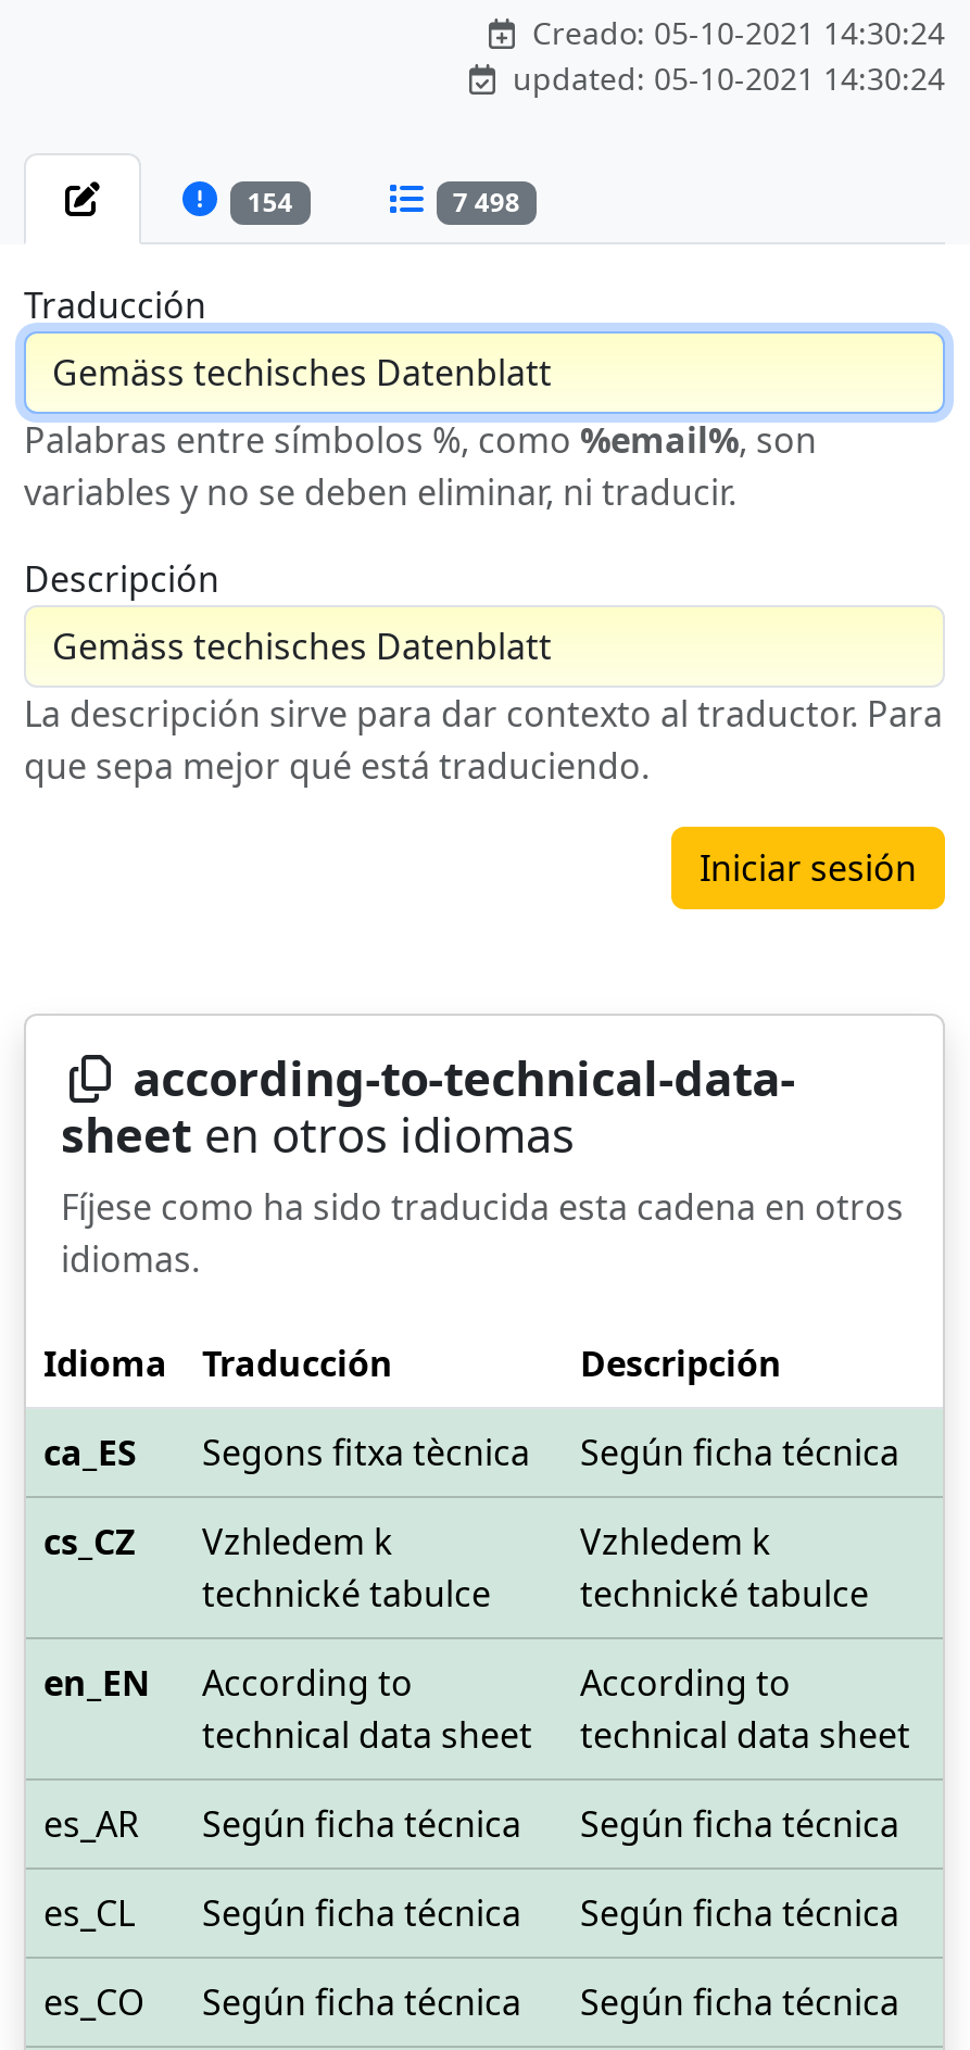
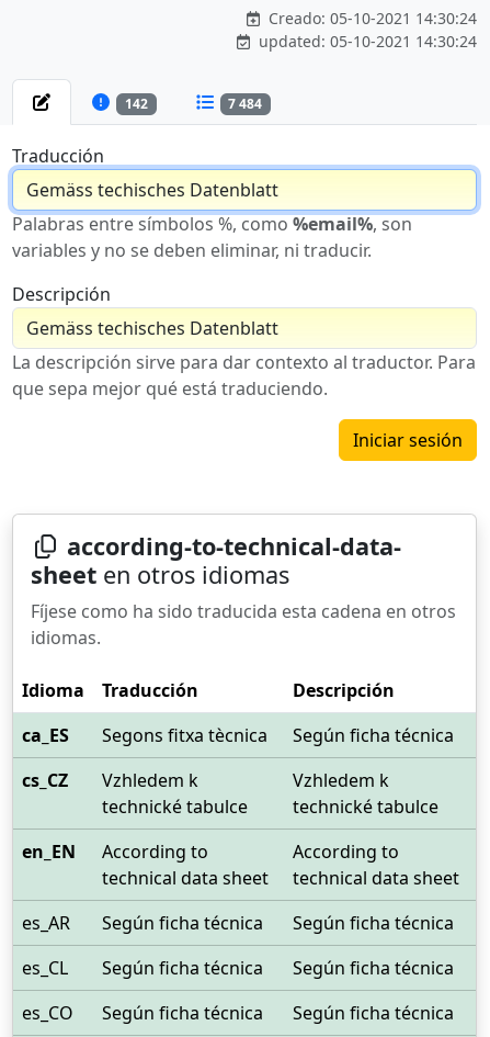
- 154
+ 142

- 7 498
+ 7 484
